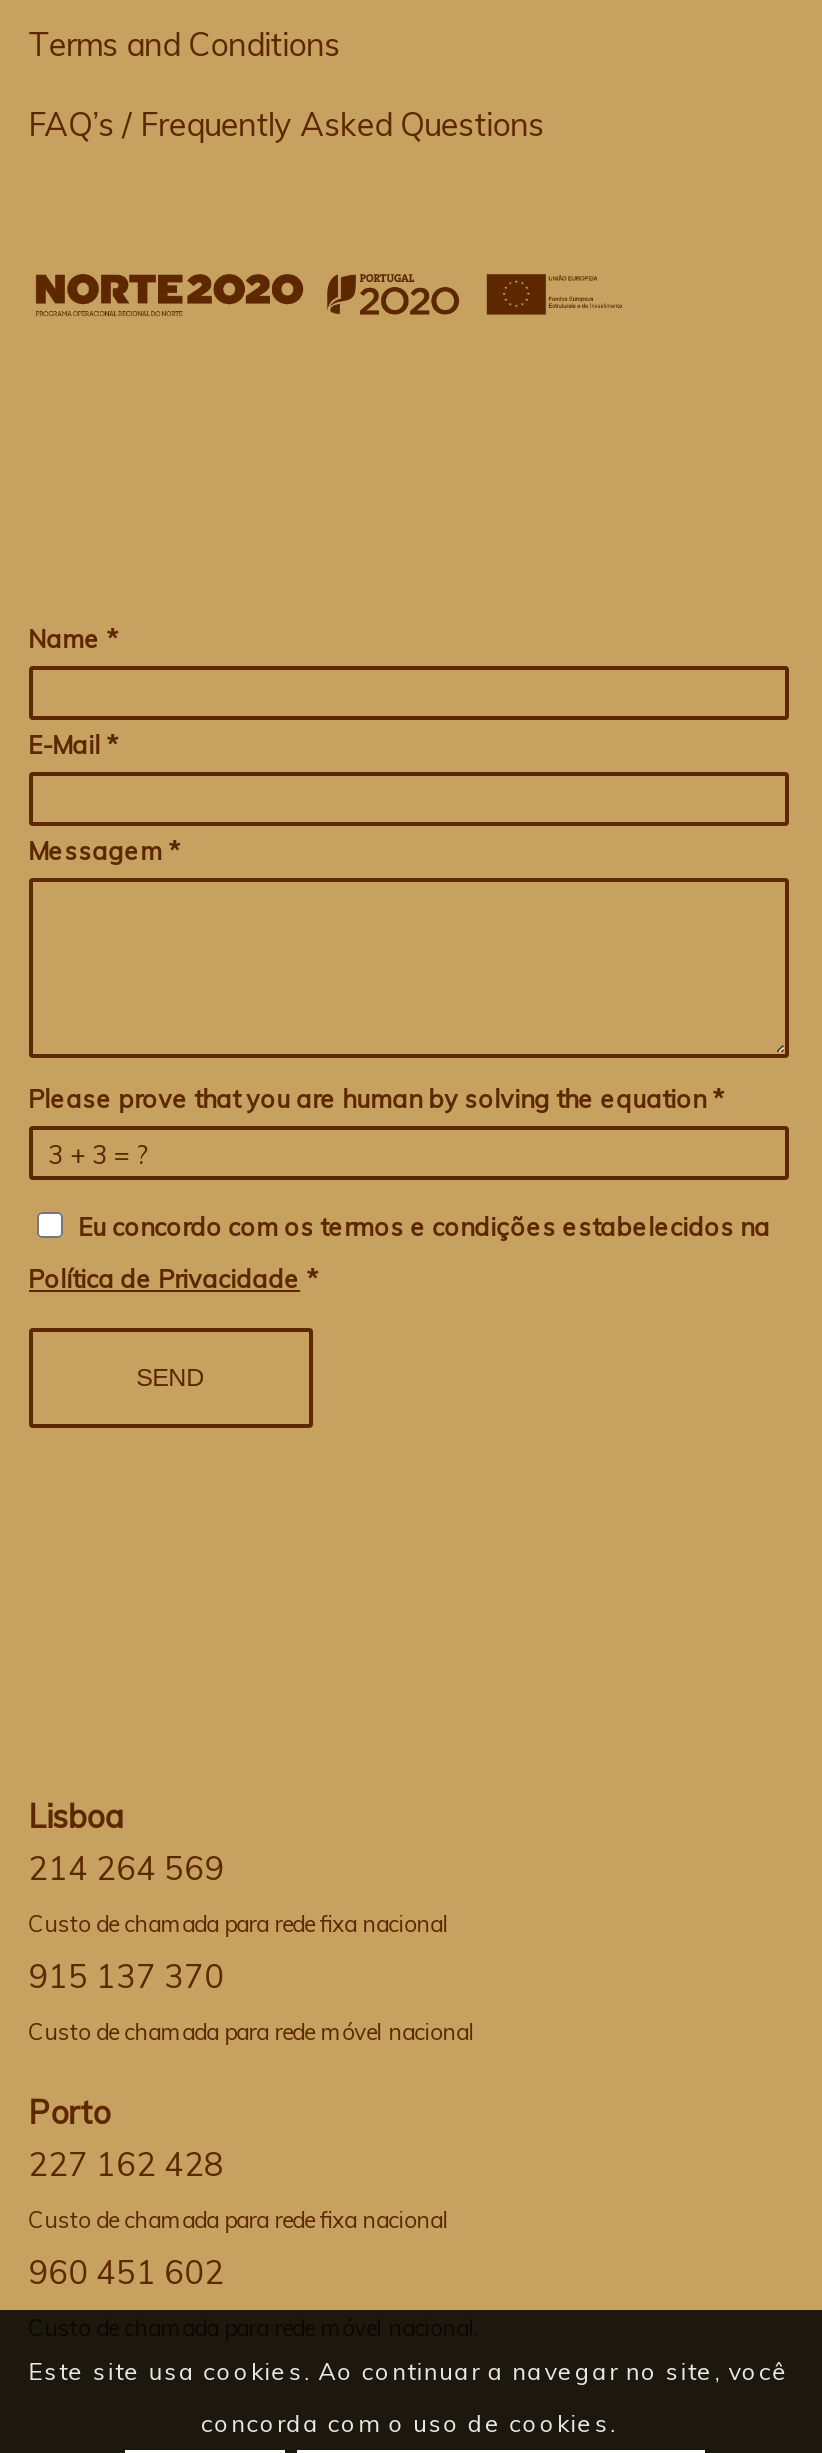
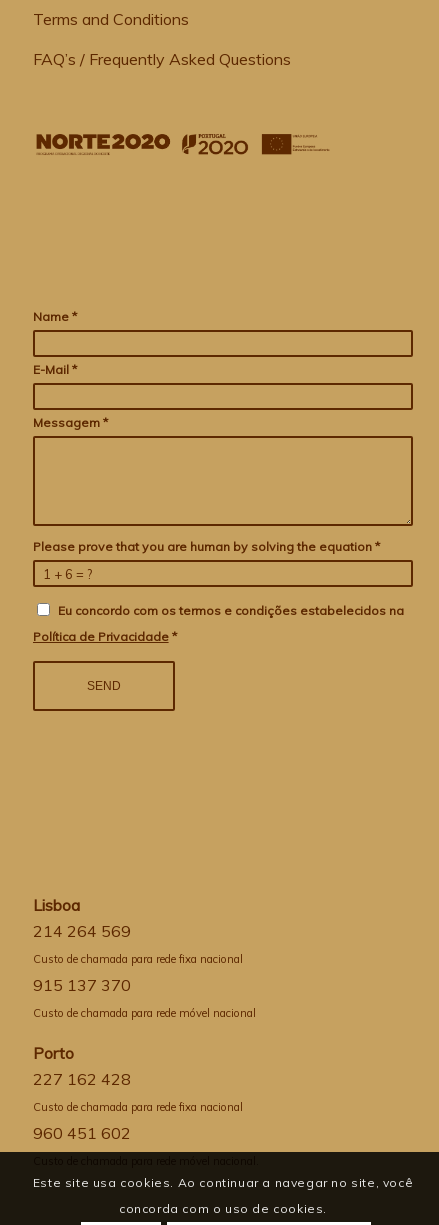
- 3 + 3 = ?
+ 1 + 6 = ?
